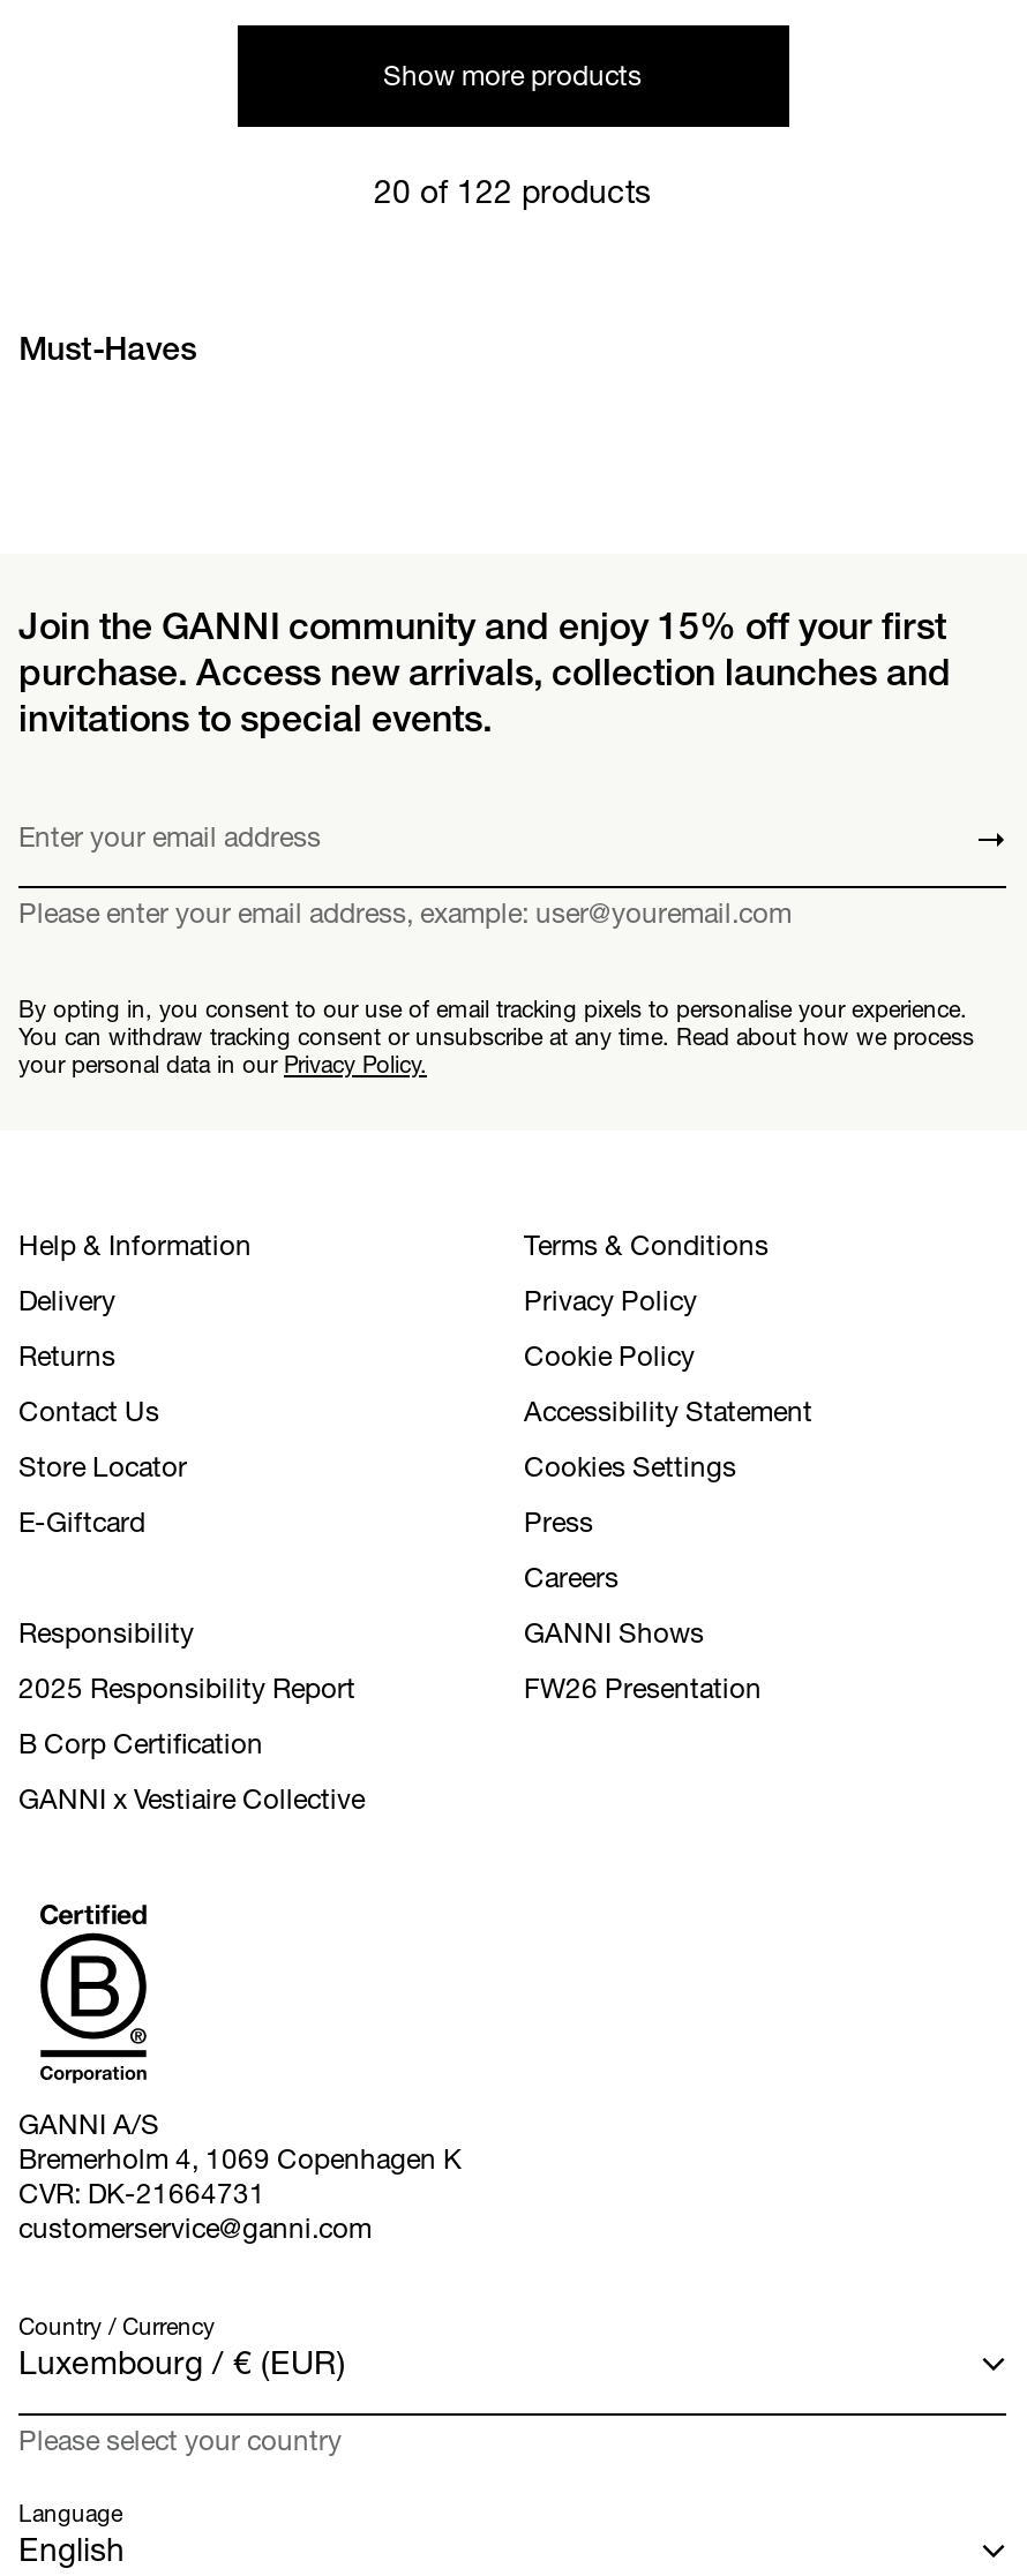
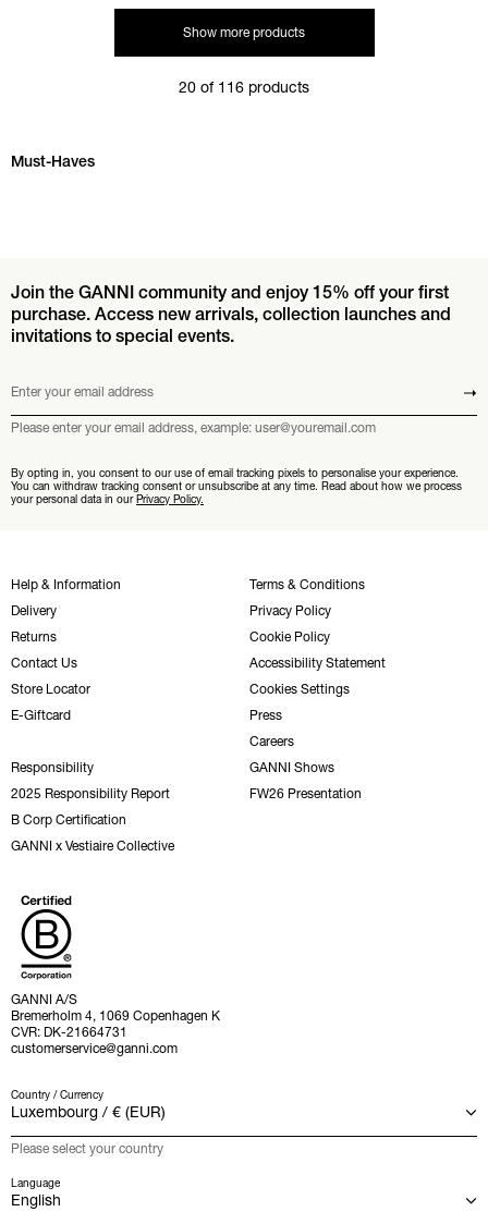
- 20 of 122 products
+ 20 of 116 products
